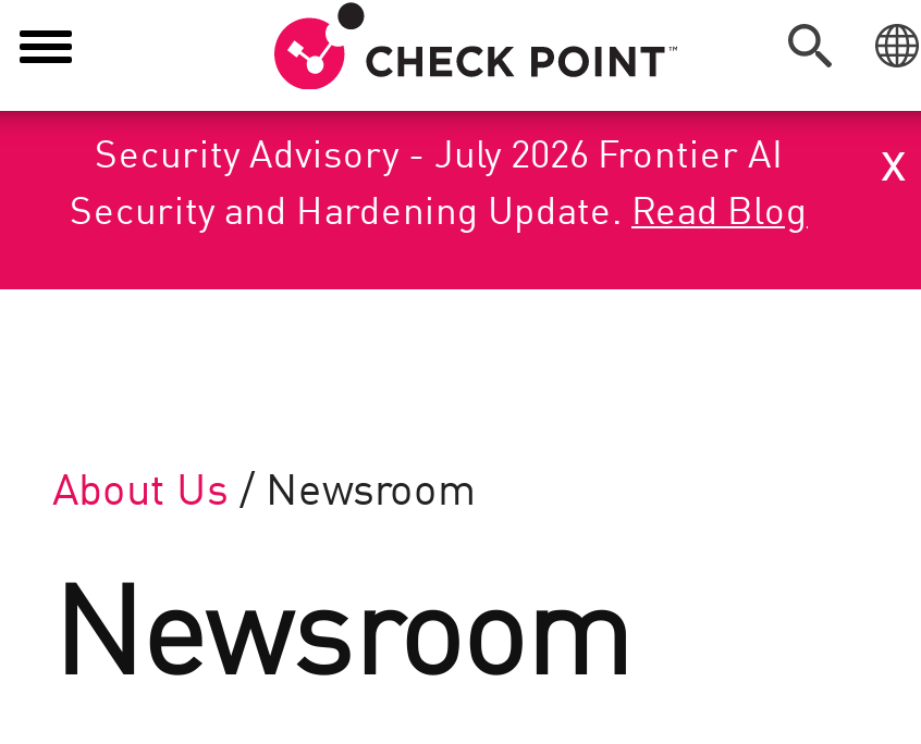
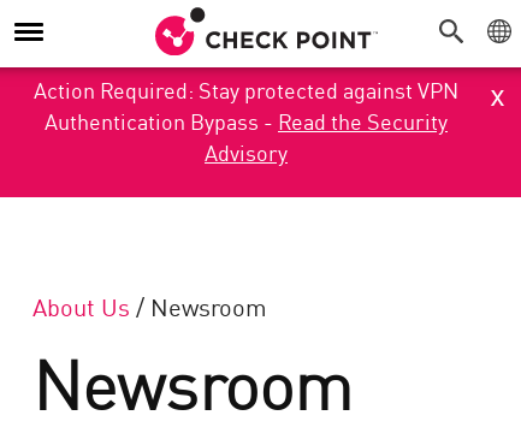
- Security Advisory - July 2026 Frontier AI
- Security and Hardening Update. Read Blog
+ Action Required: Stay protected against VPN
+ Authentication Bypass - Read the Security
+ Advisory
